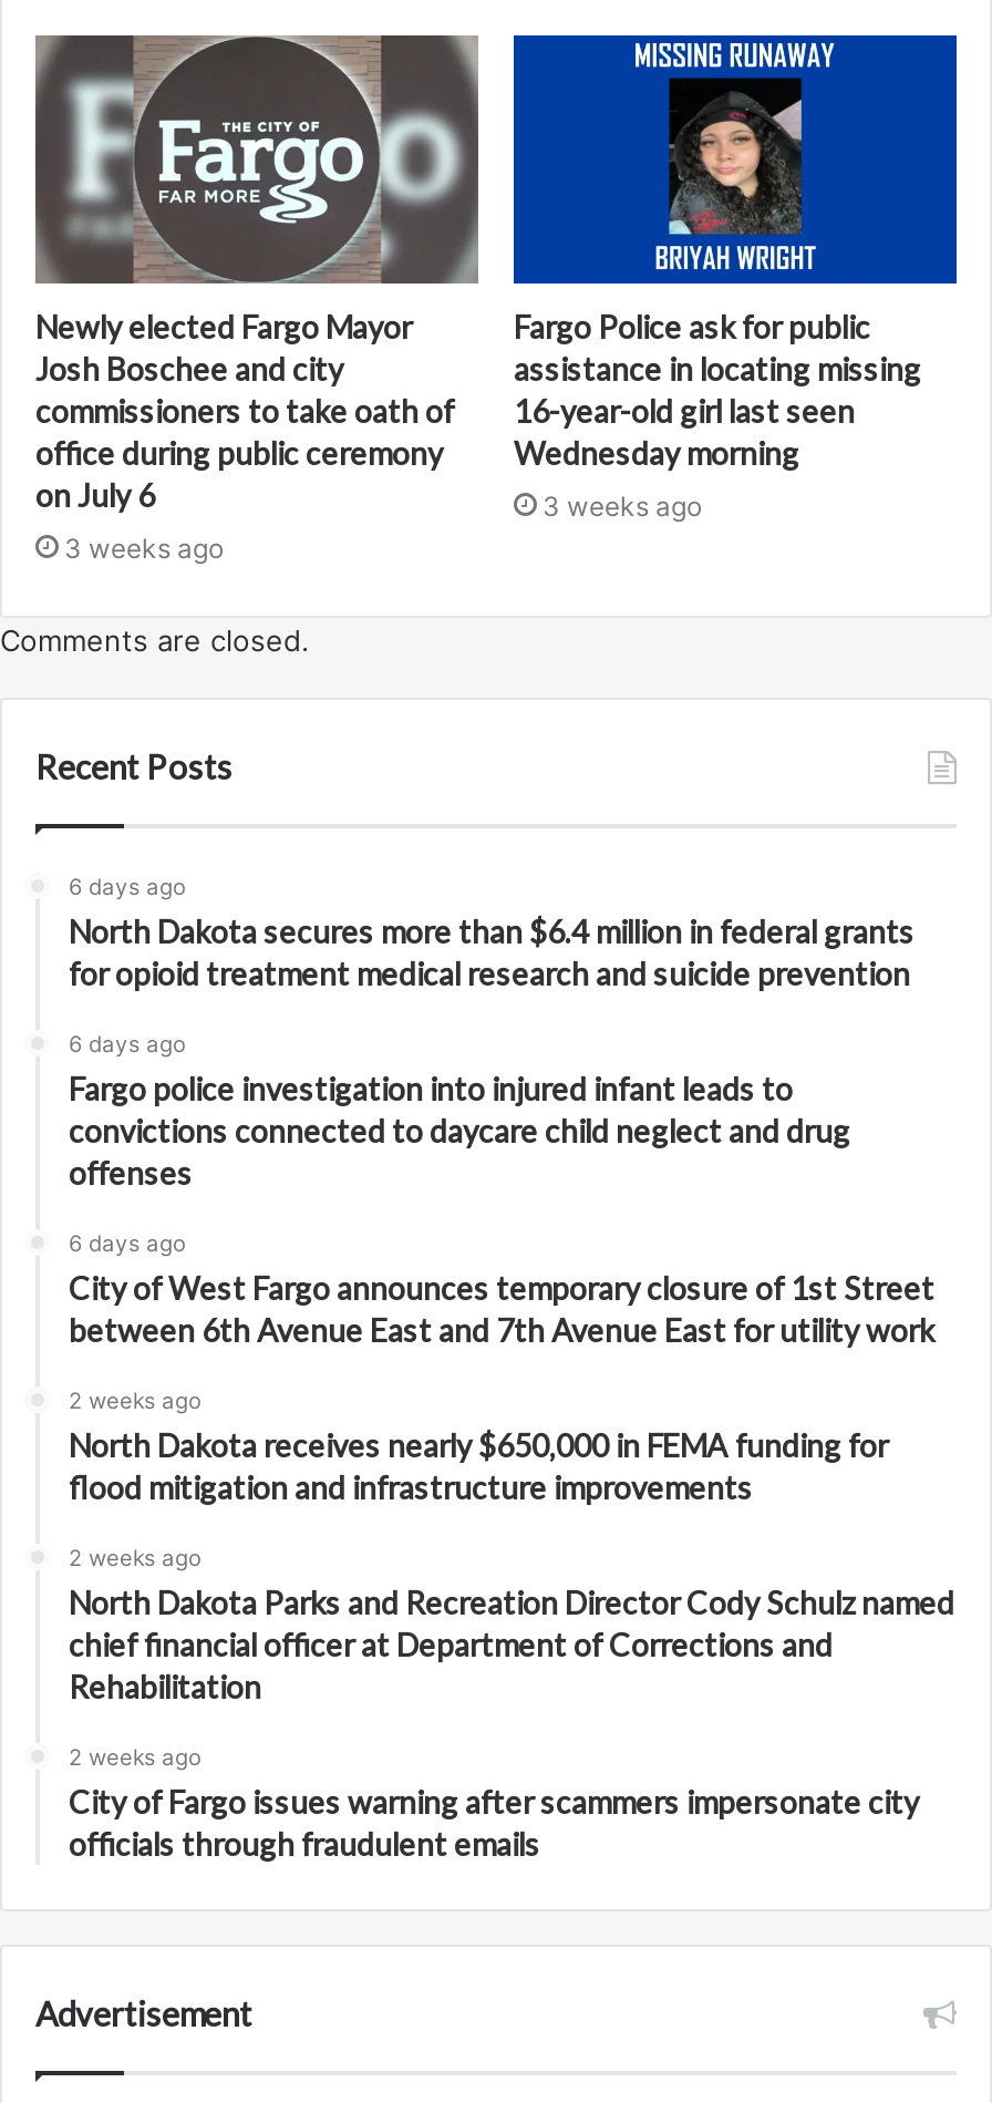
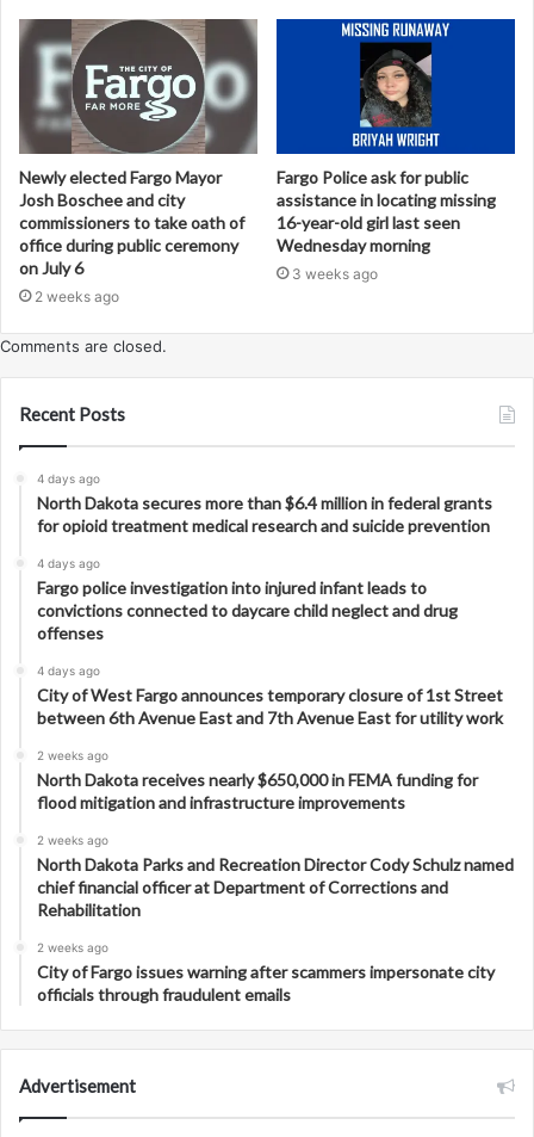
- 3 weeks ago
+ 2 weeks ago

- 6 days ago
+ 4 days ago

- 6 days ago
+ 4 days ago

- 6 days ago
+ 4 days ago
